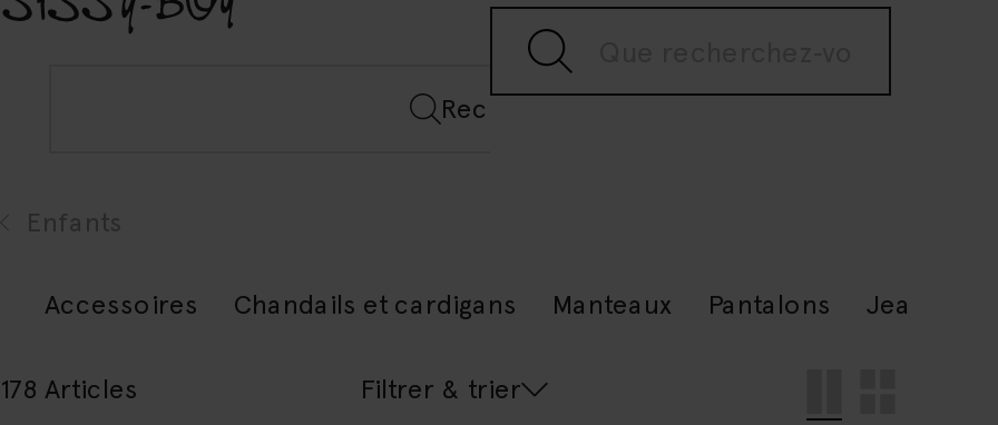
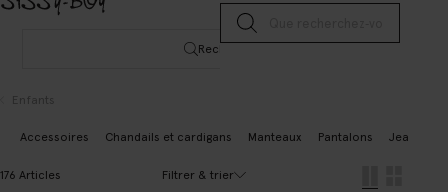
- 178 Articles
+ 176 Articles
